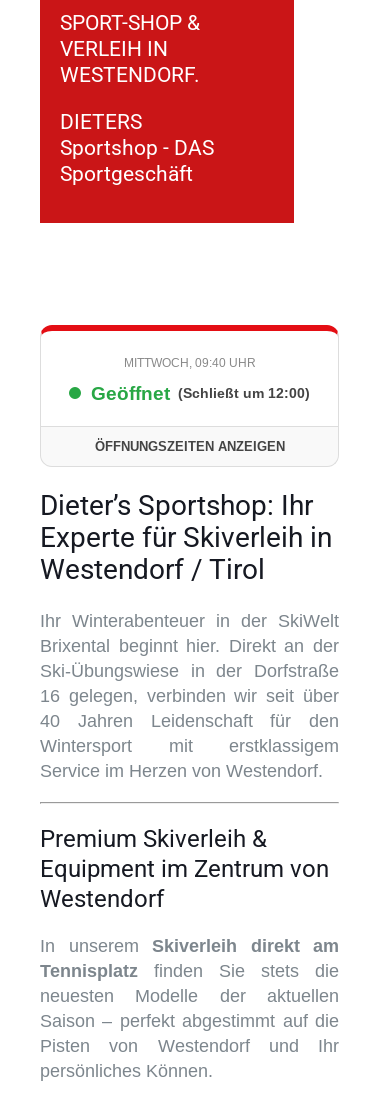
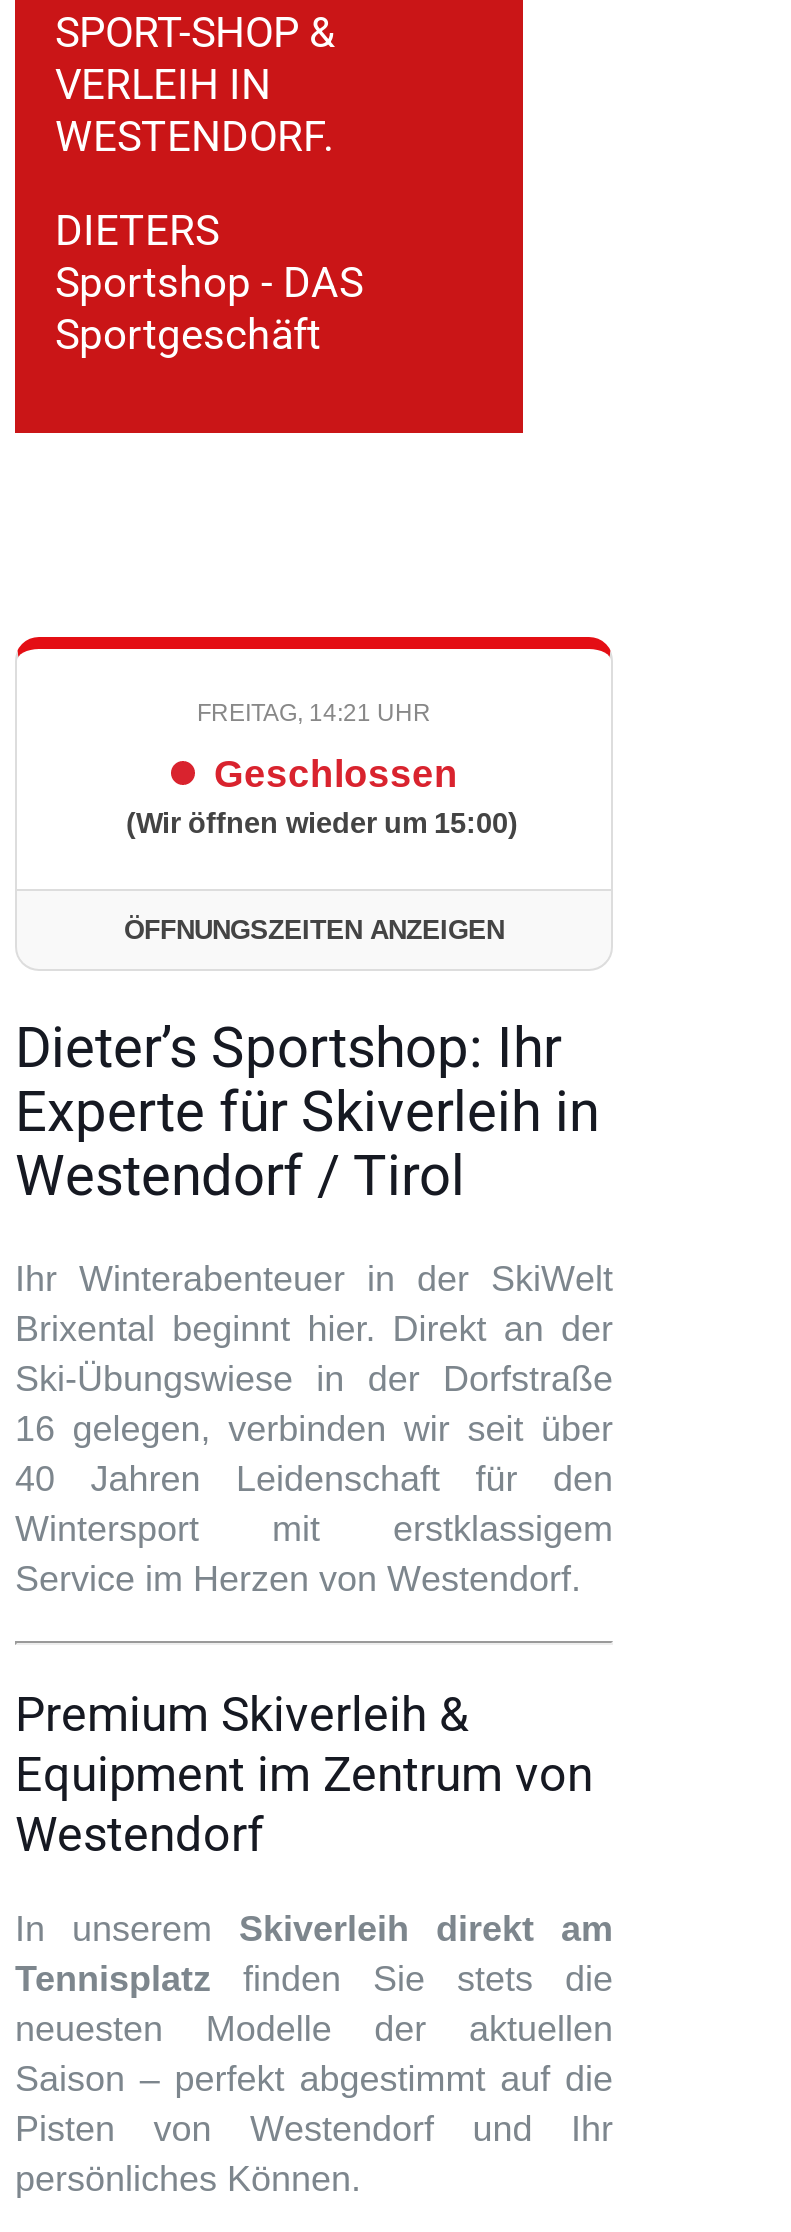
- MITTWOCH, 09:40 UHR
+ FREITAG, 14:21 UHR

- Geöffnet (Schließt um 12:00)
+ Geschlossen
+ (Wir öffnen wieder um 15:00)
